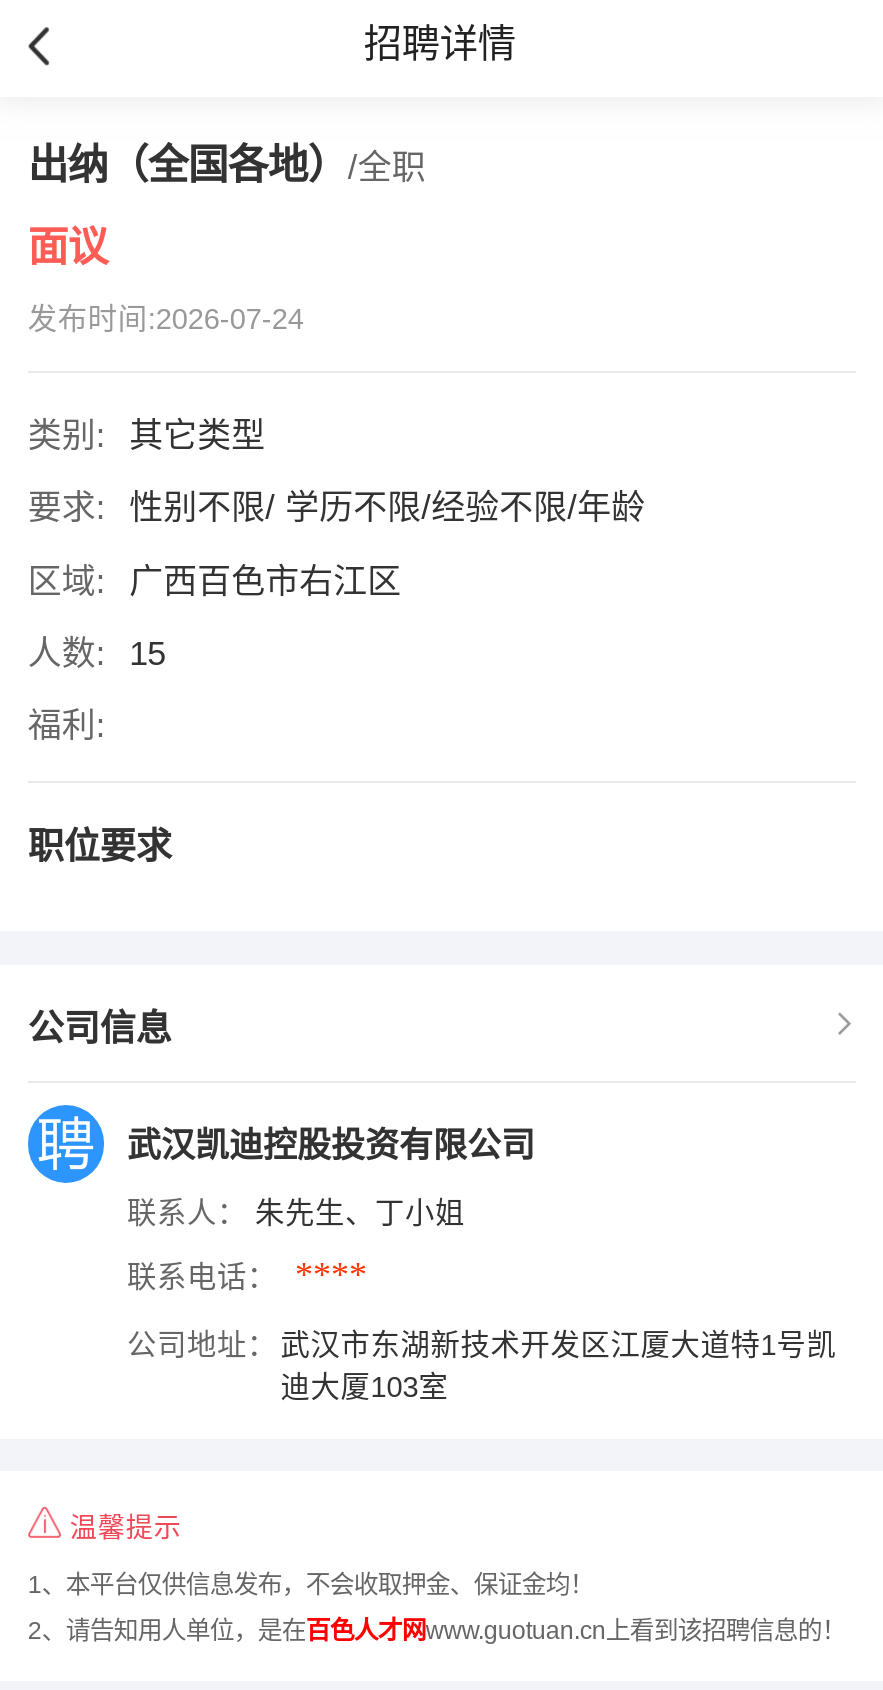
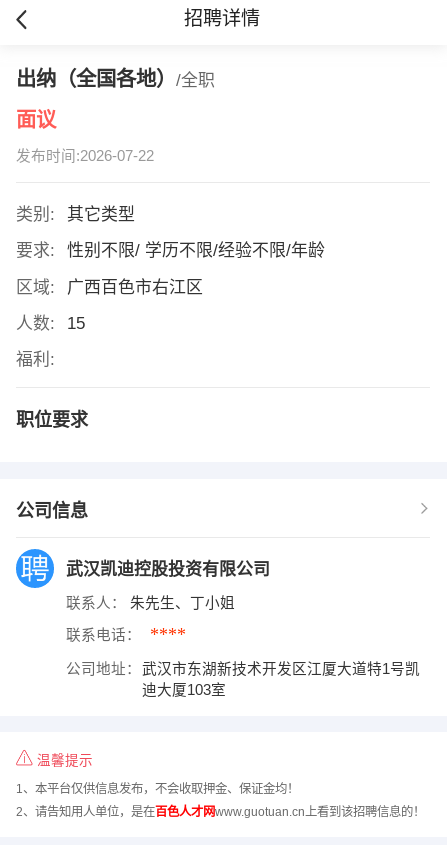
- 发布时间:2026-07-24
+ 发布时间:2026-07-22
